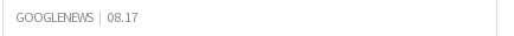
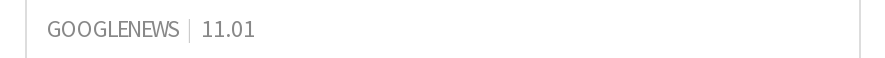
- GOOGLENEWS 08.17
+ GOOGLENEWS 11.01
